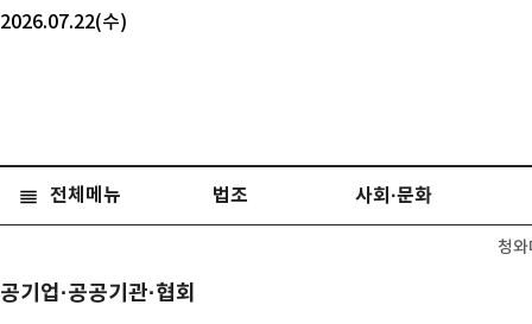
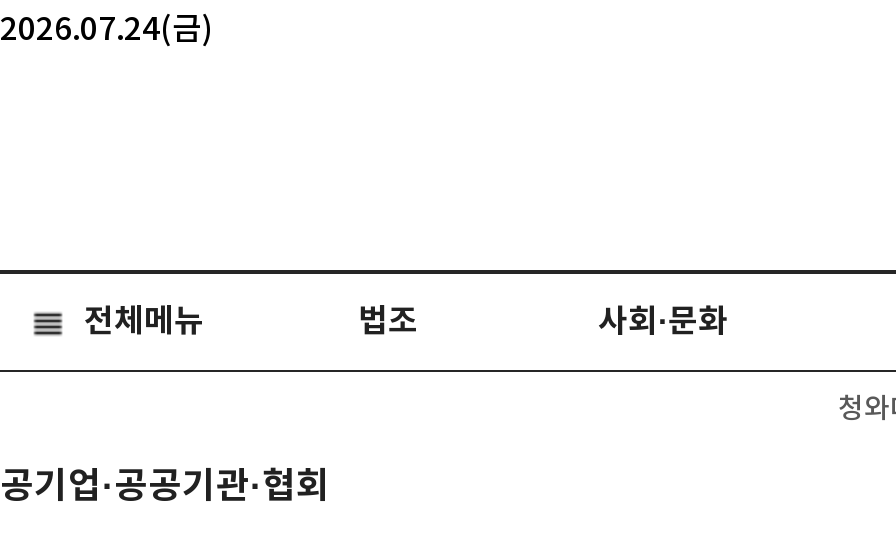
- 2026.07.22(수)
+ 2026.07.24(금)
